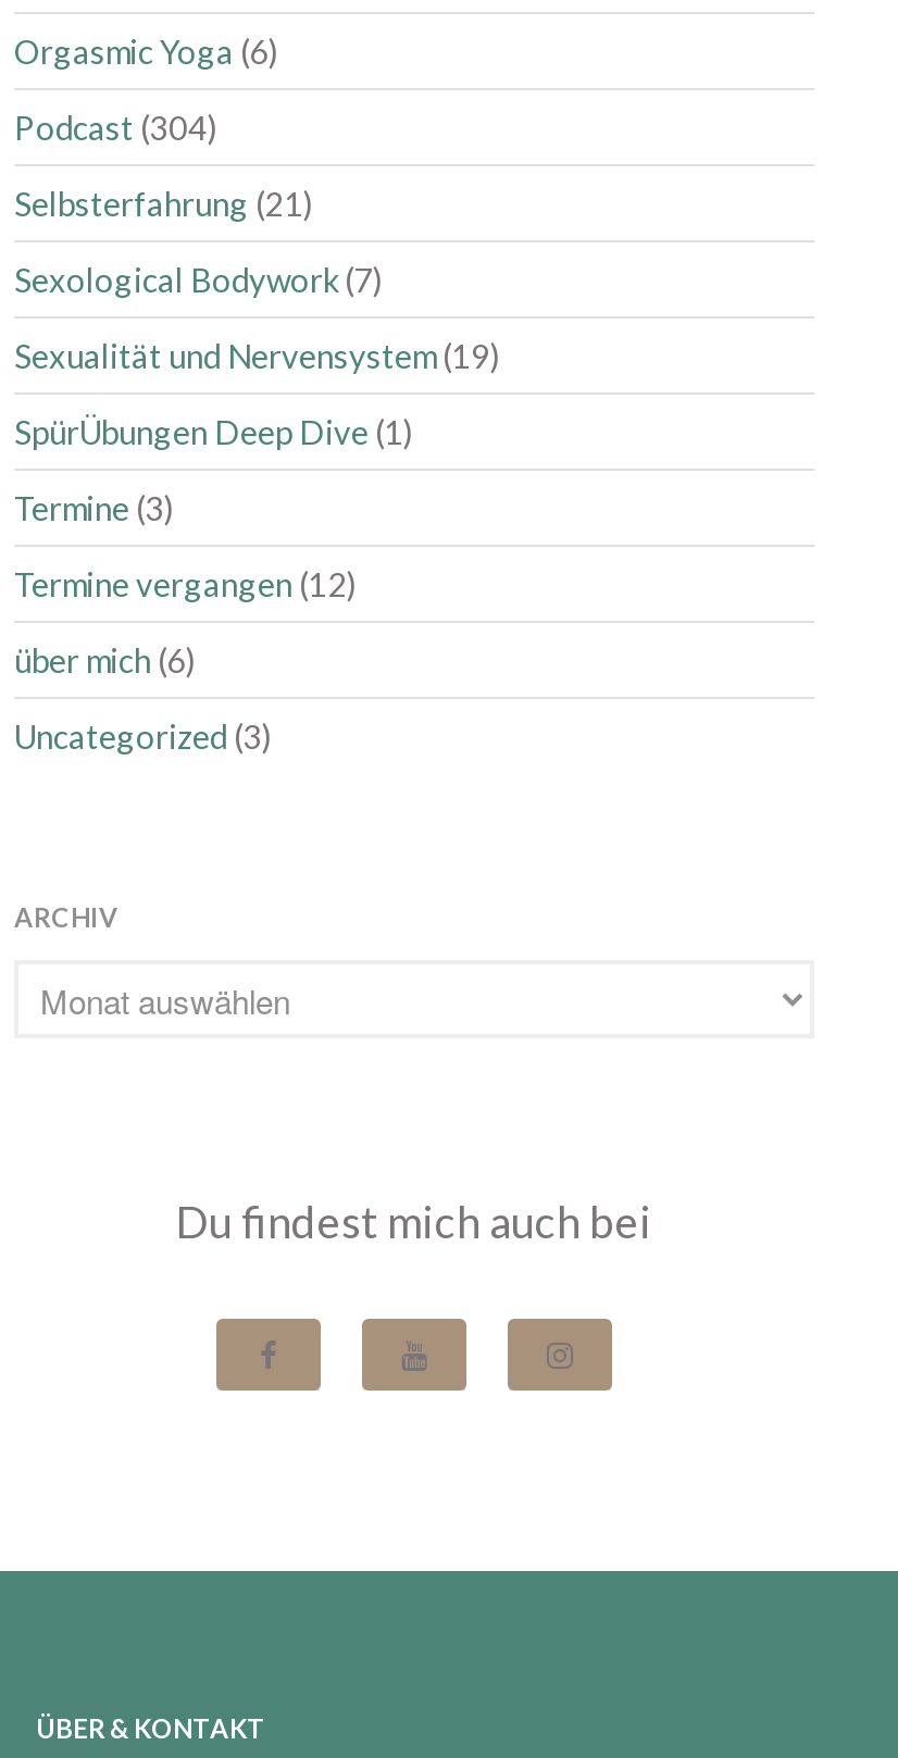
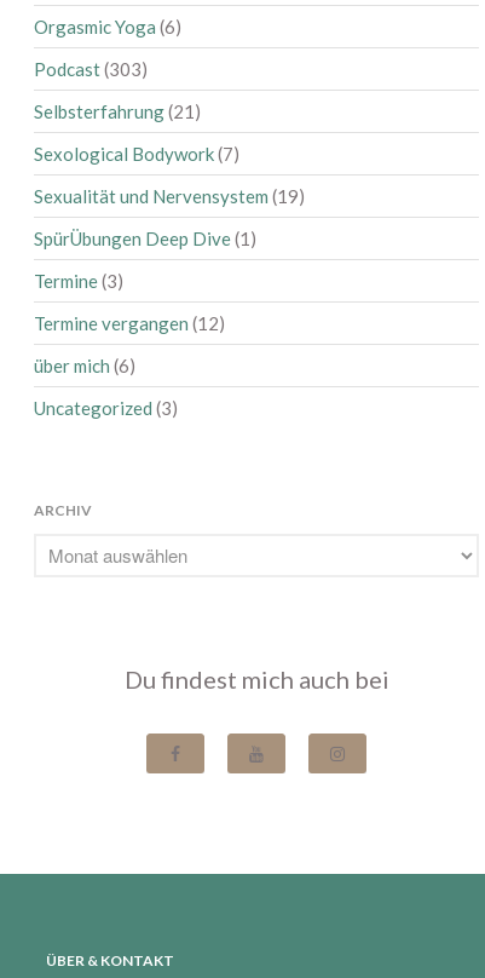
- Podcast (304)
+ Podcast (303)
